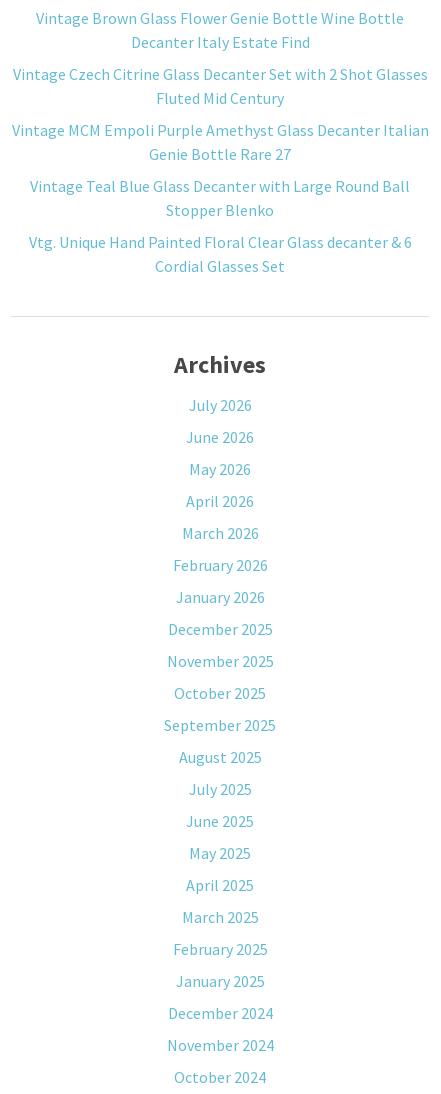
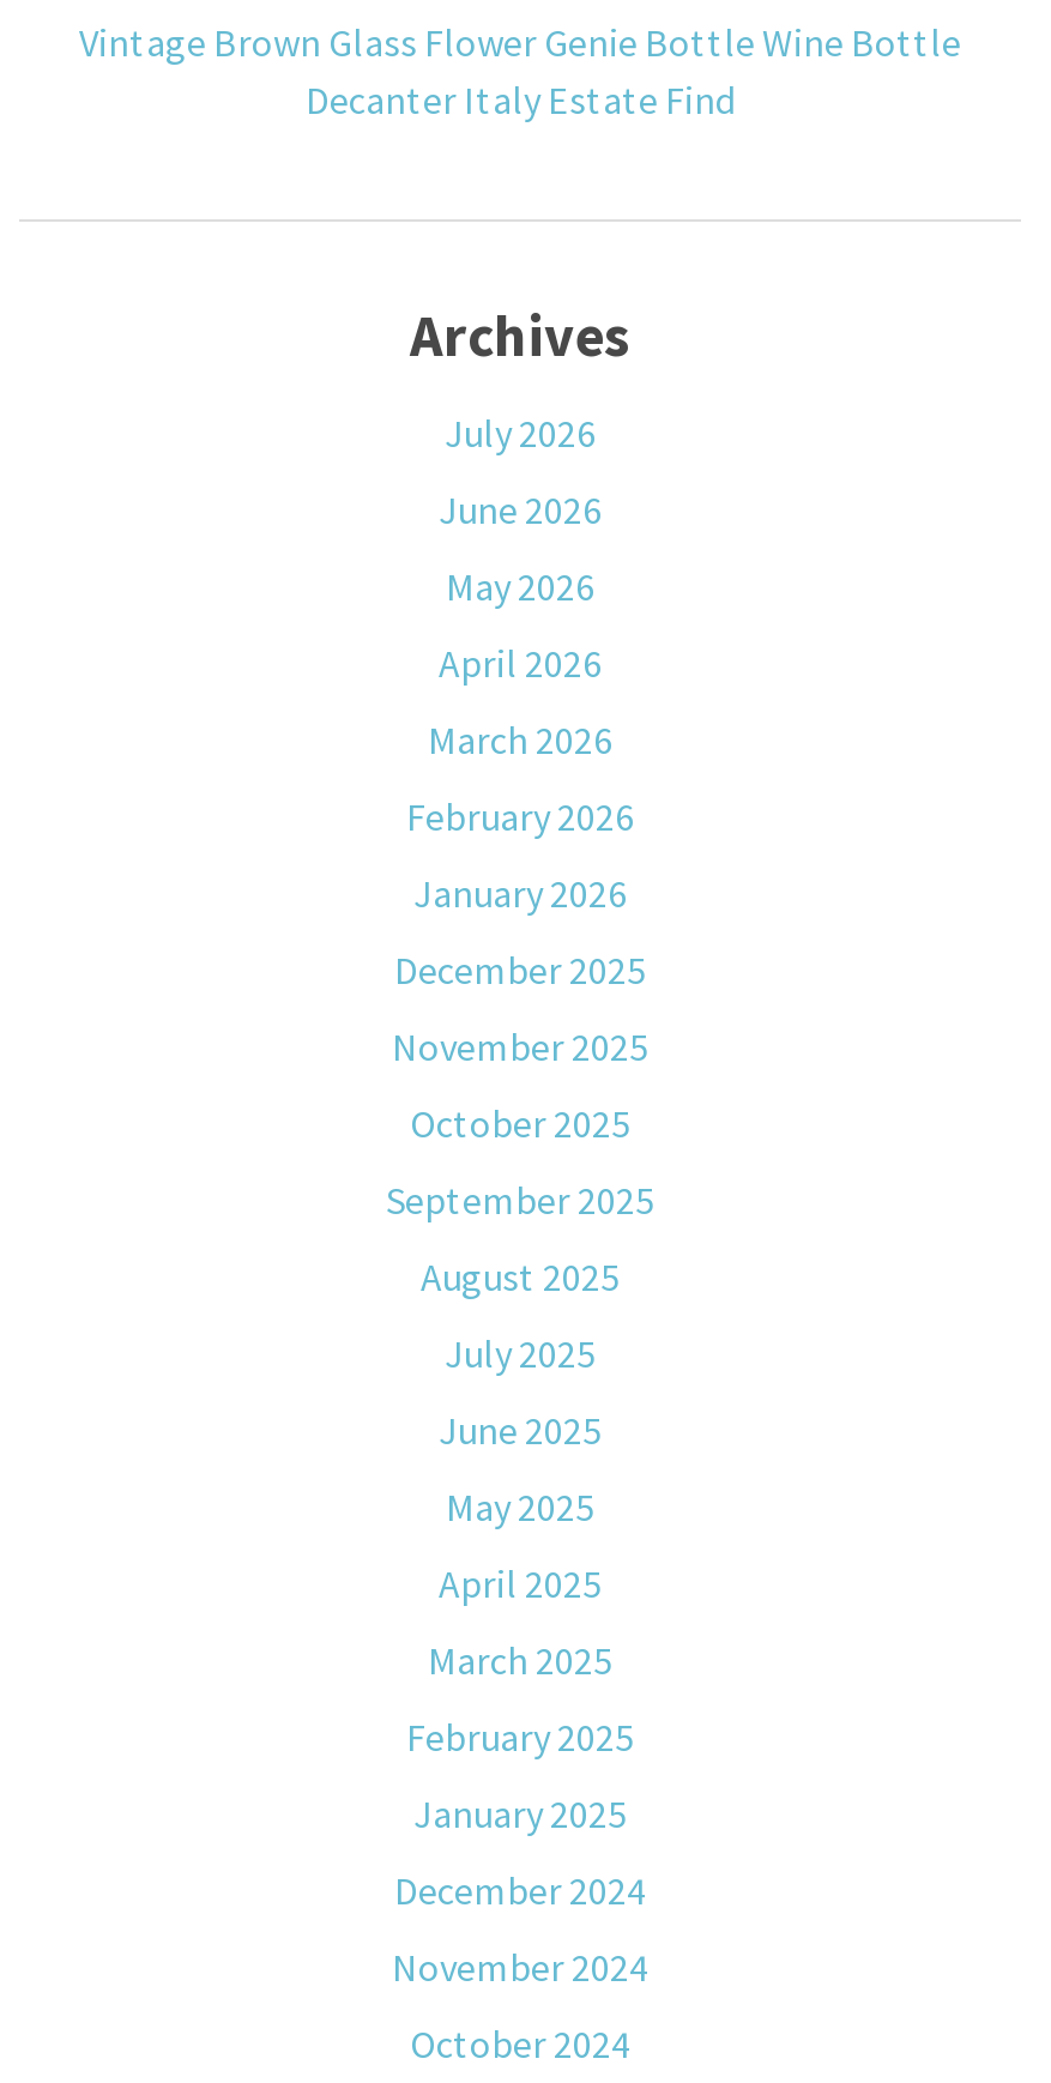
- Vintage Czech Citrine Glass Decanter Set with 2 Shot Glasses
- Fluted Mid Century
- Vintage MCM Empoli Purple Amethyst Glass Decanter Italian
- Genie Bottle Rare 27
- Vintage Teal Blue Glass Decanter with Large Round Ball
- Stopper Blenko
- Vtg. Unique Hand Painted Floral Clear Glass decanter & 6
- Cordial Glasses Set
